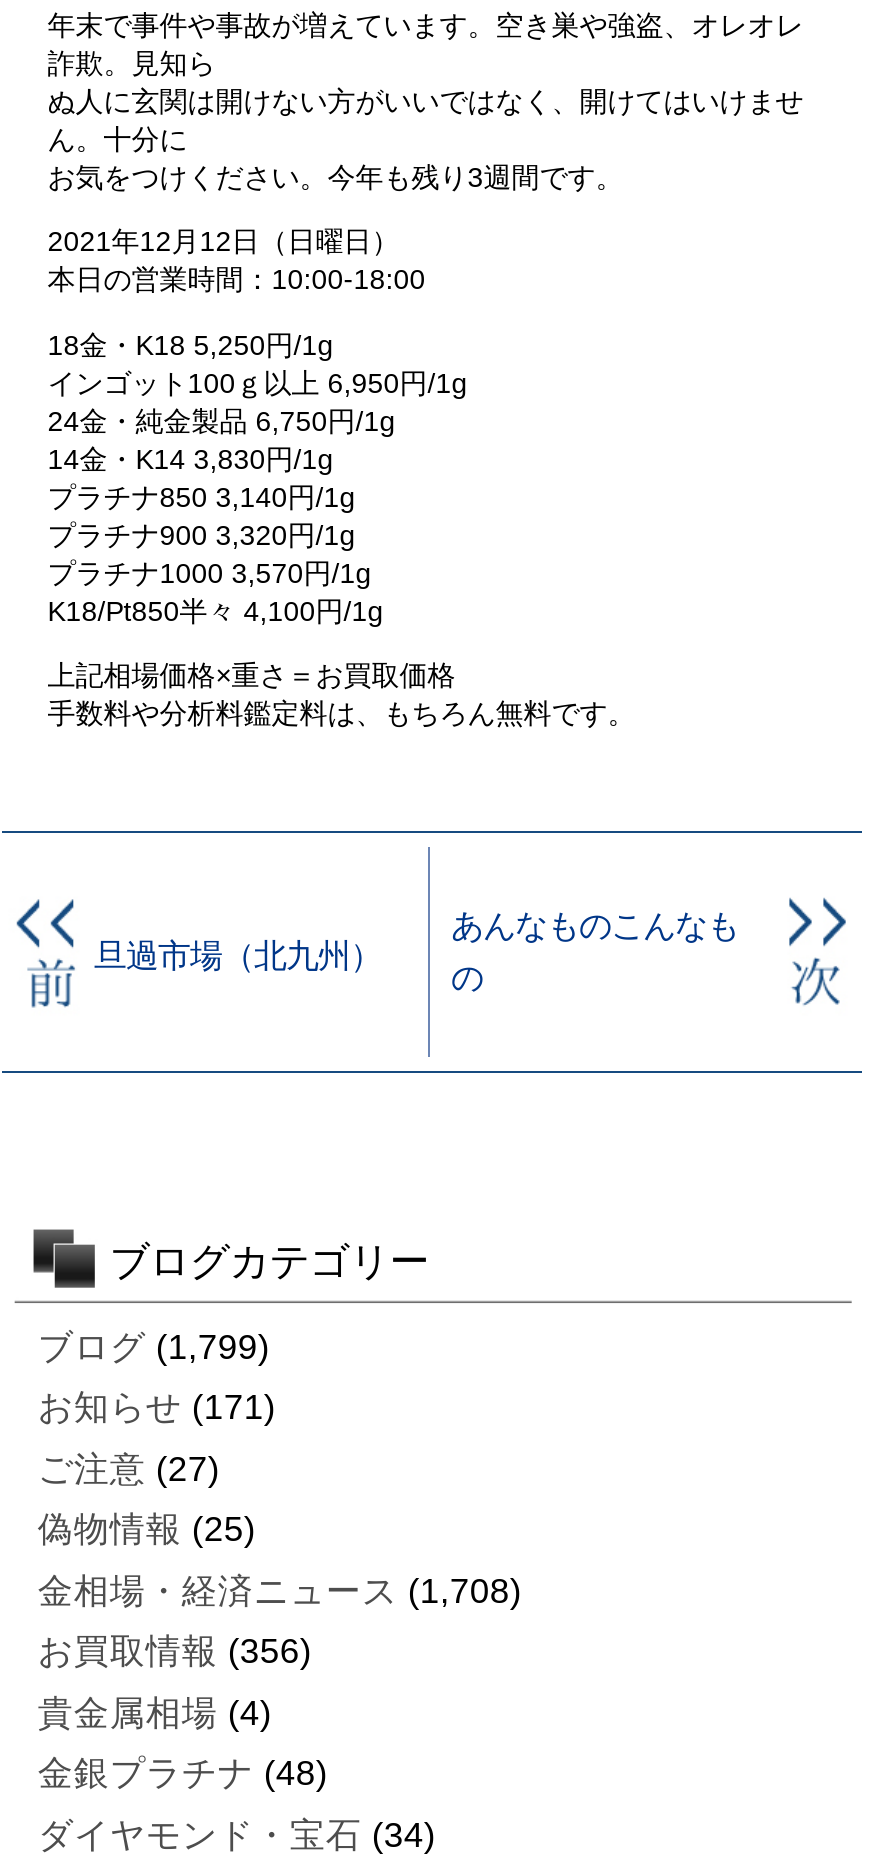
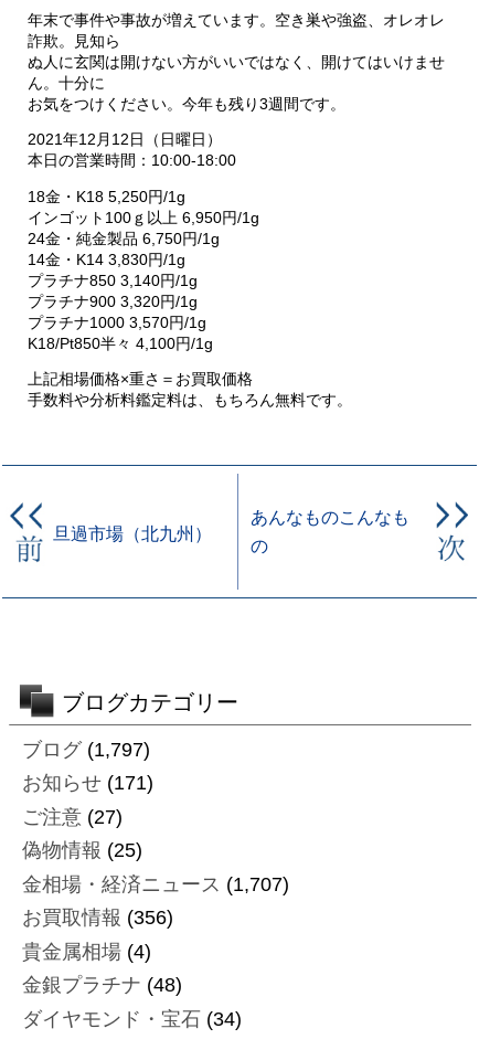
- ブログ(1,799)
+ ブログ(1,797)

- 金相場・経済ニュース(1,708)
+ 金相場・経済ニュース(1,707)
